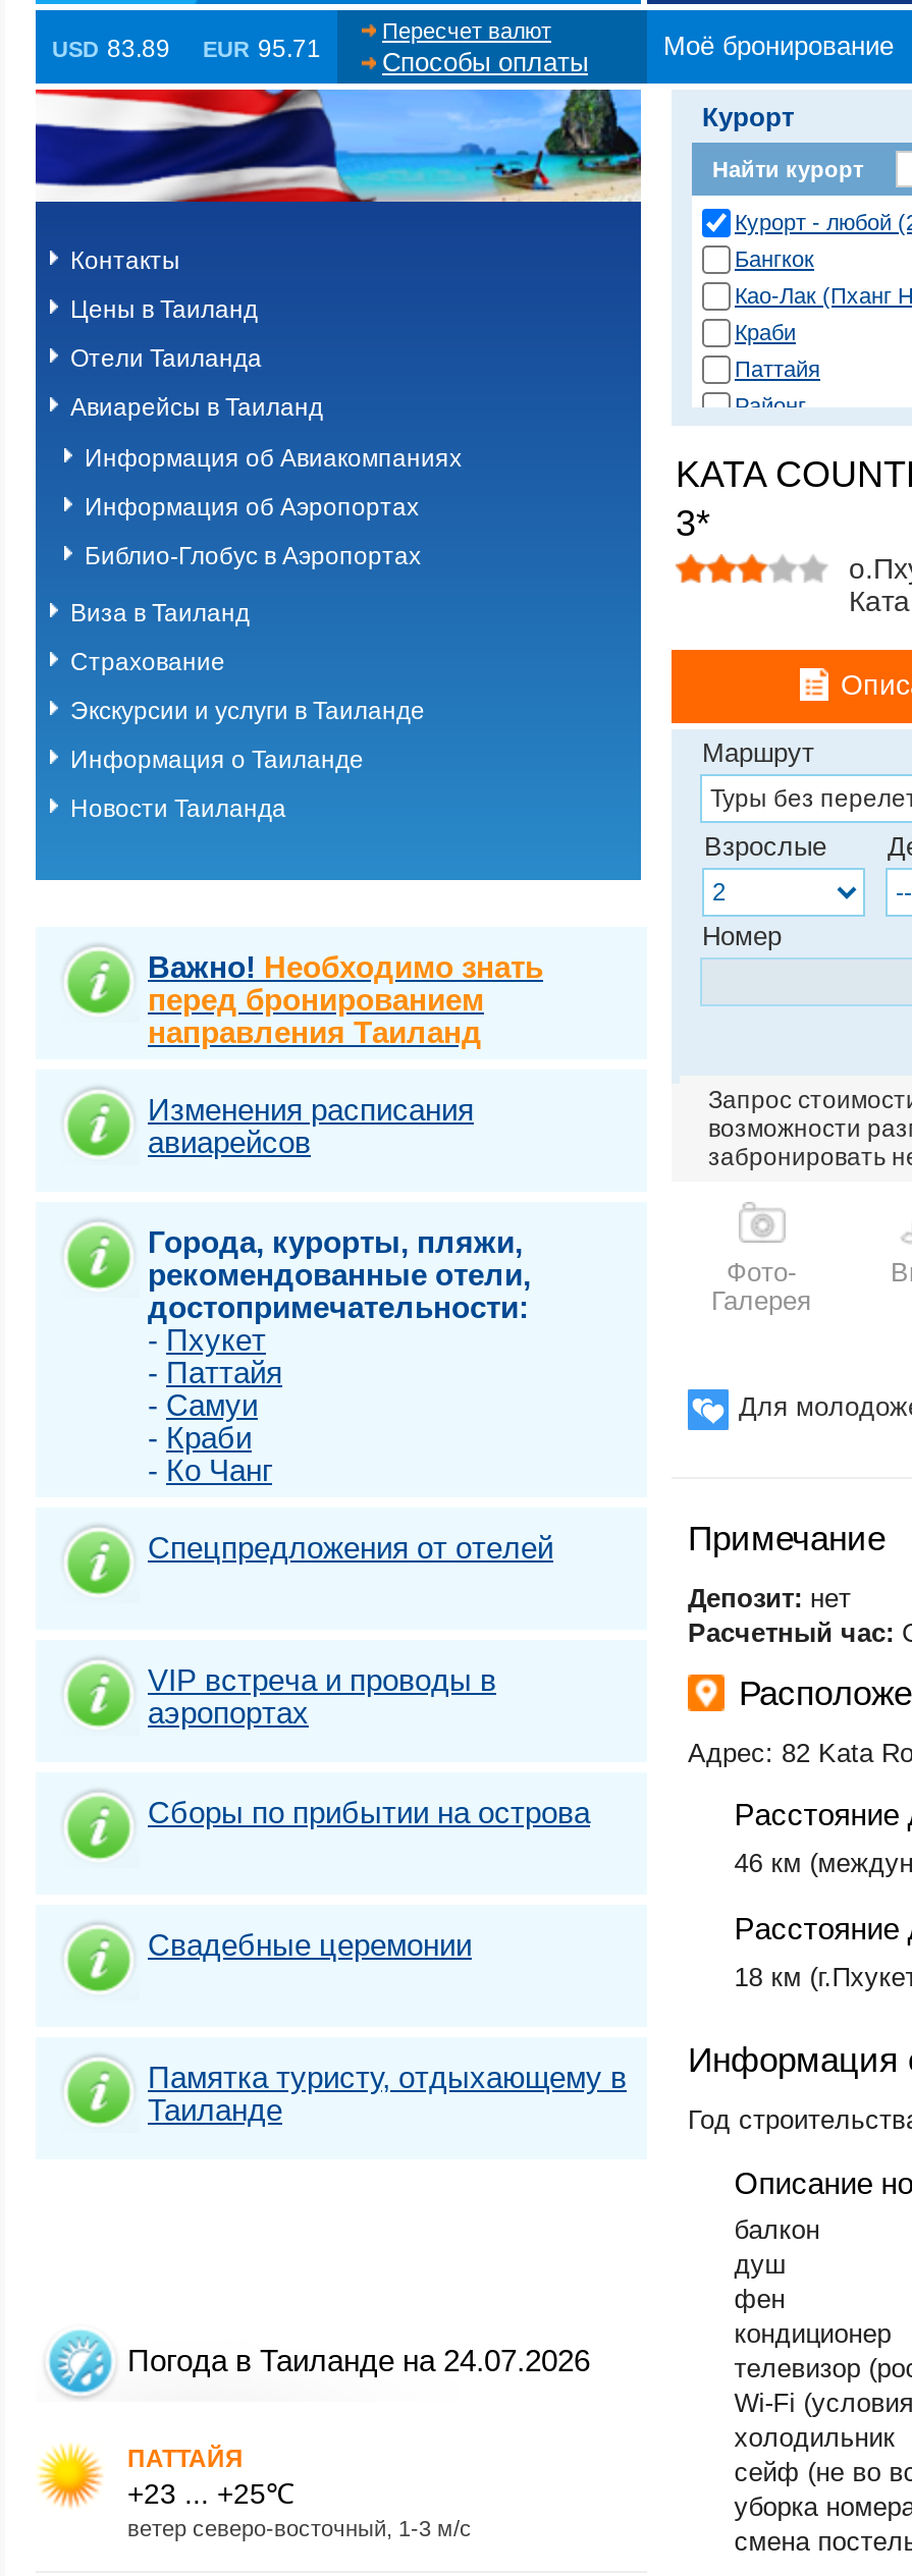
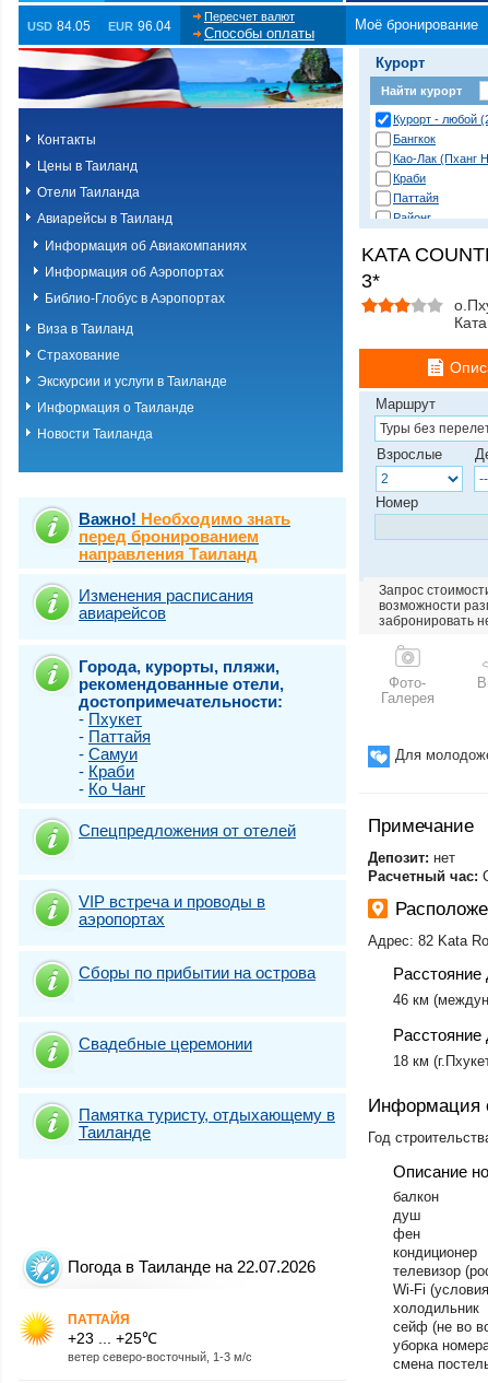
- USD 83.89
+ USD 84.05

- EUR 95.71
+ EUR 96.04

- Погода в Таиланде на 24.07.2026
+ Погода в Таиланде на 22.07.2026
